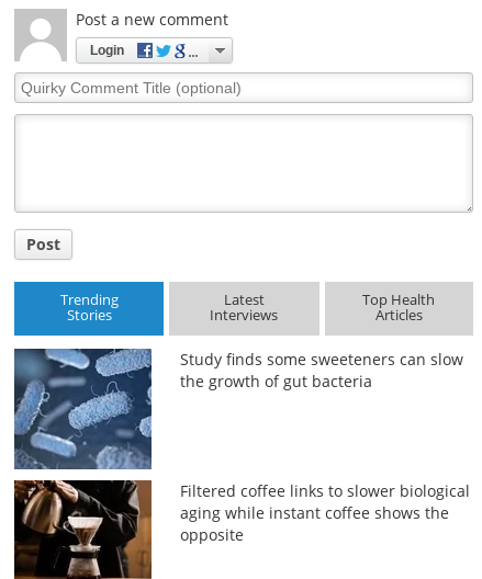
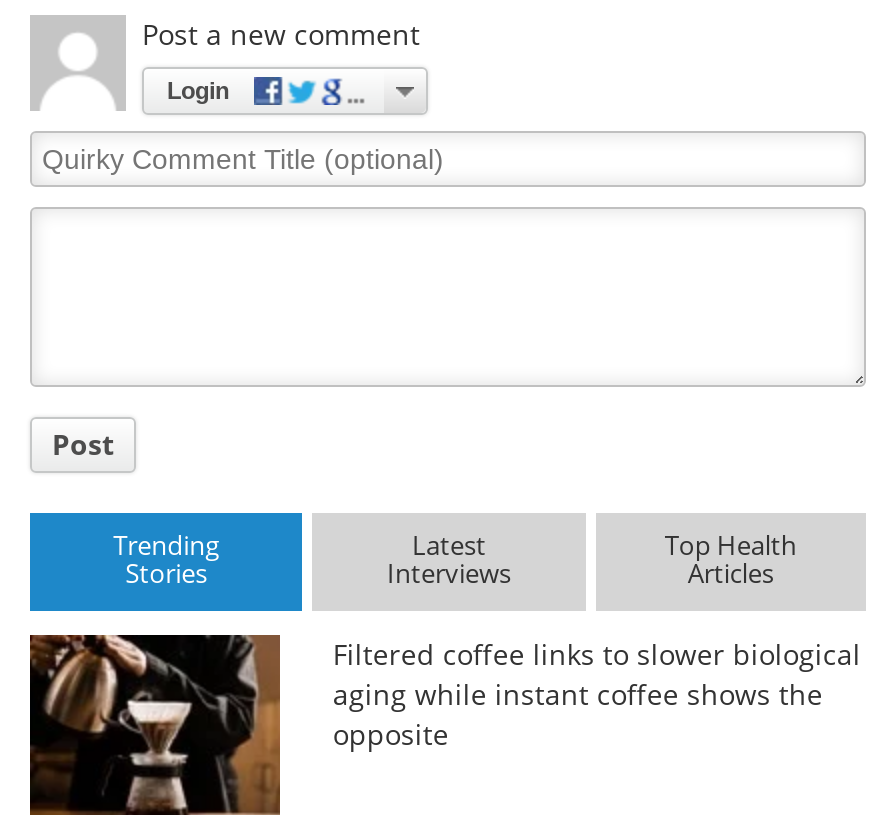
- [image]
- Study finds some sweeteners can slow
- the growth of gut bacteria
